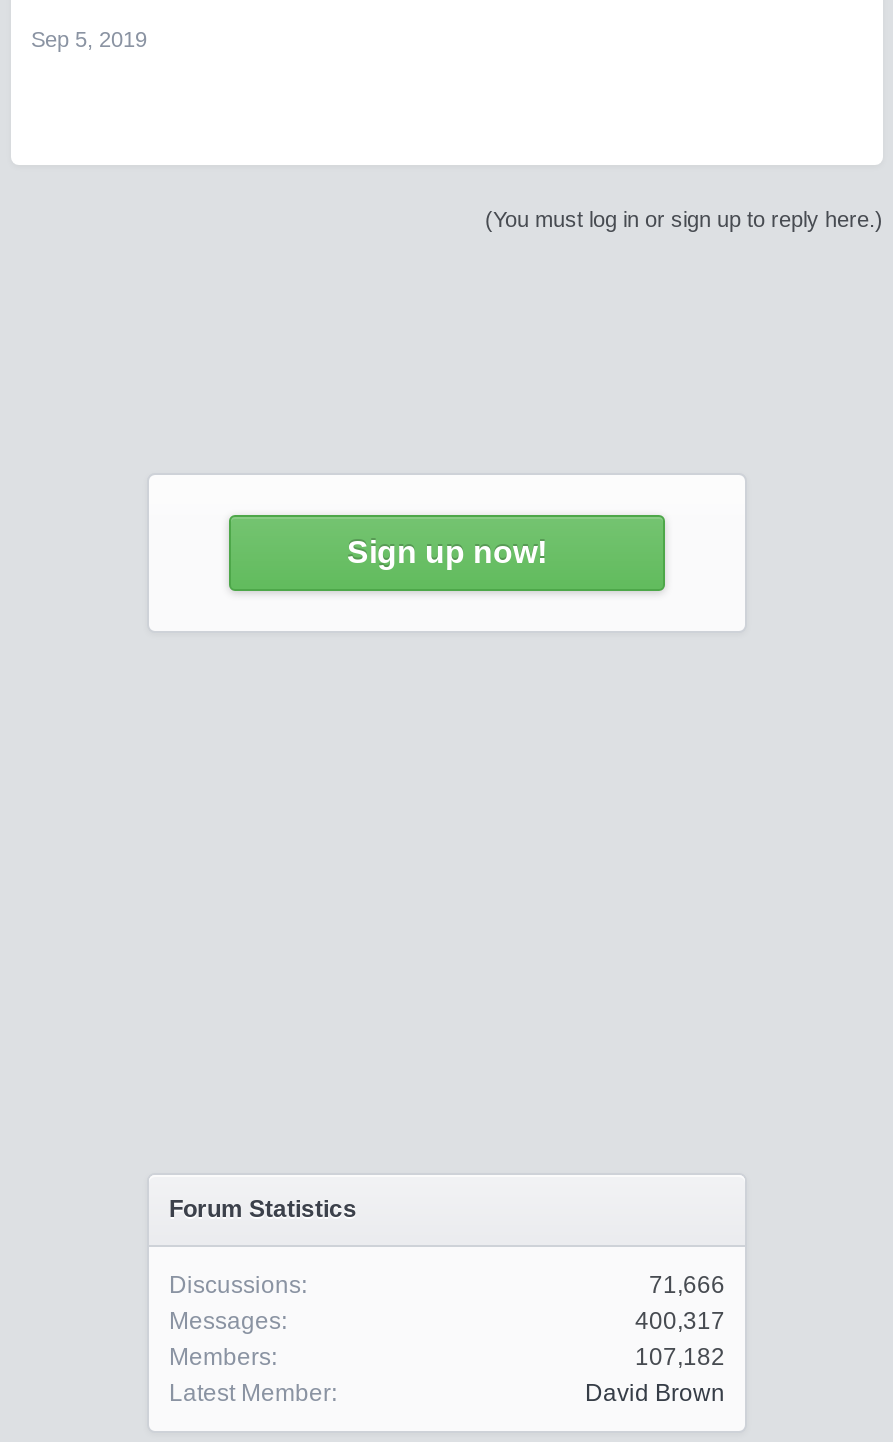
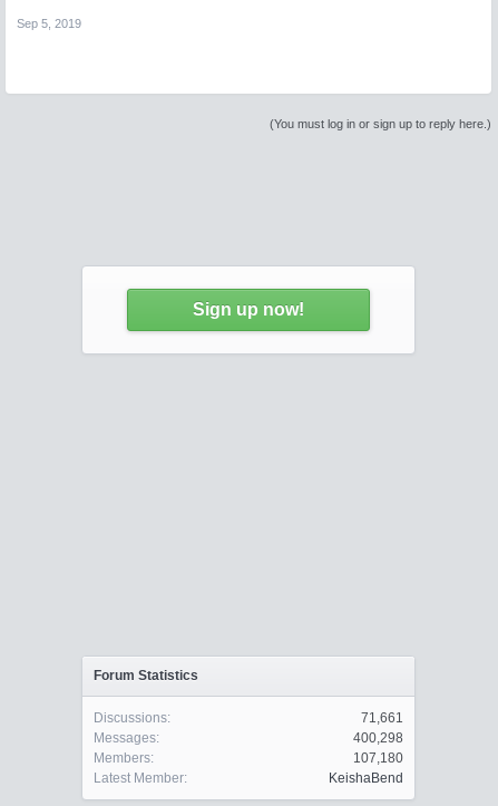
- 71,666
+ 71,661

- 400,317
+ 400,298

- 107,182
+ 107,180

- David Brown
+ KeishaBend
